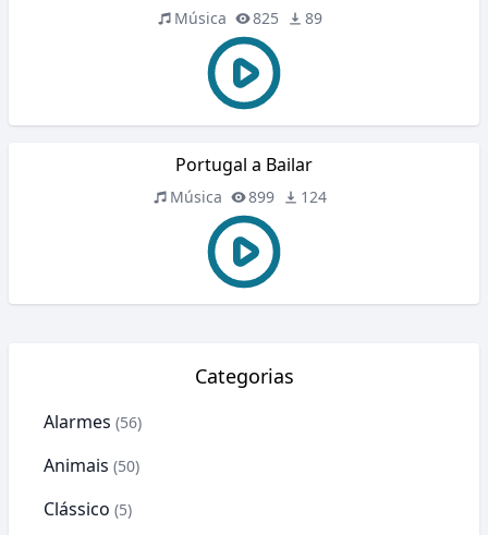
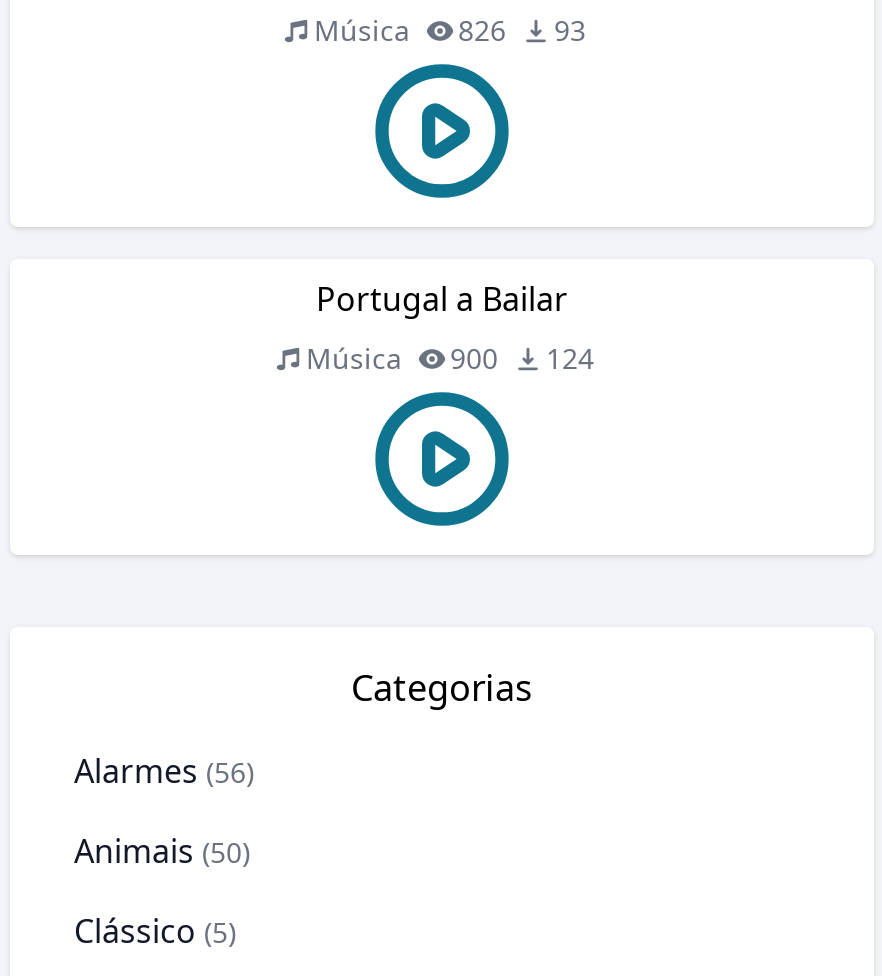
- 825
+ 826

- 89
+ 93

- Música 899 124
+ Música 900 124
